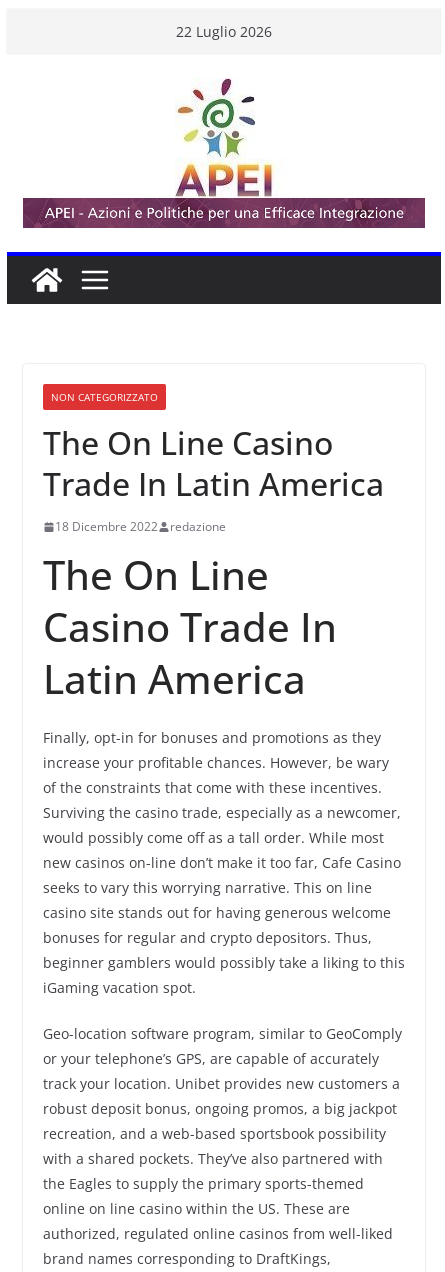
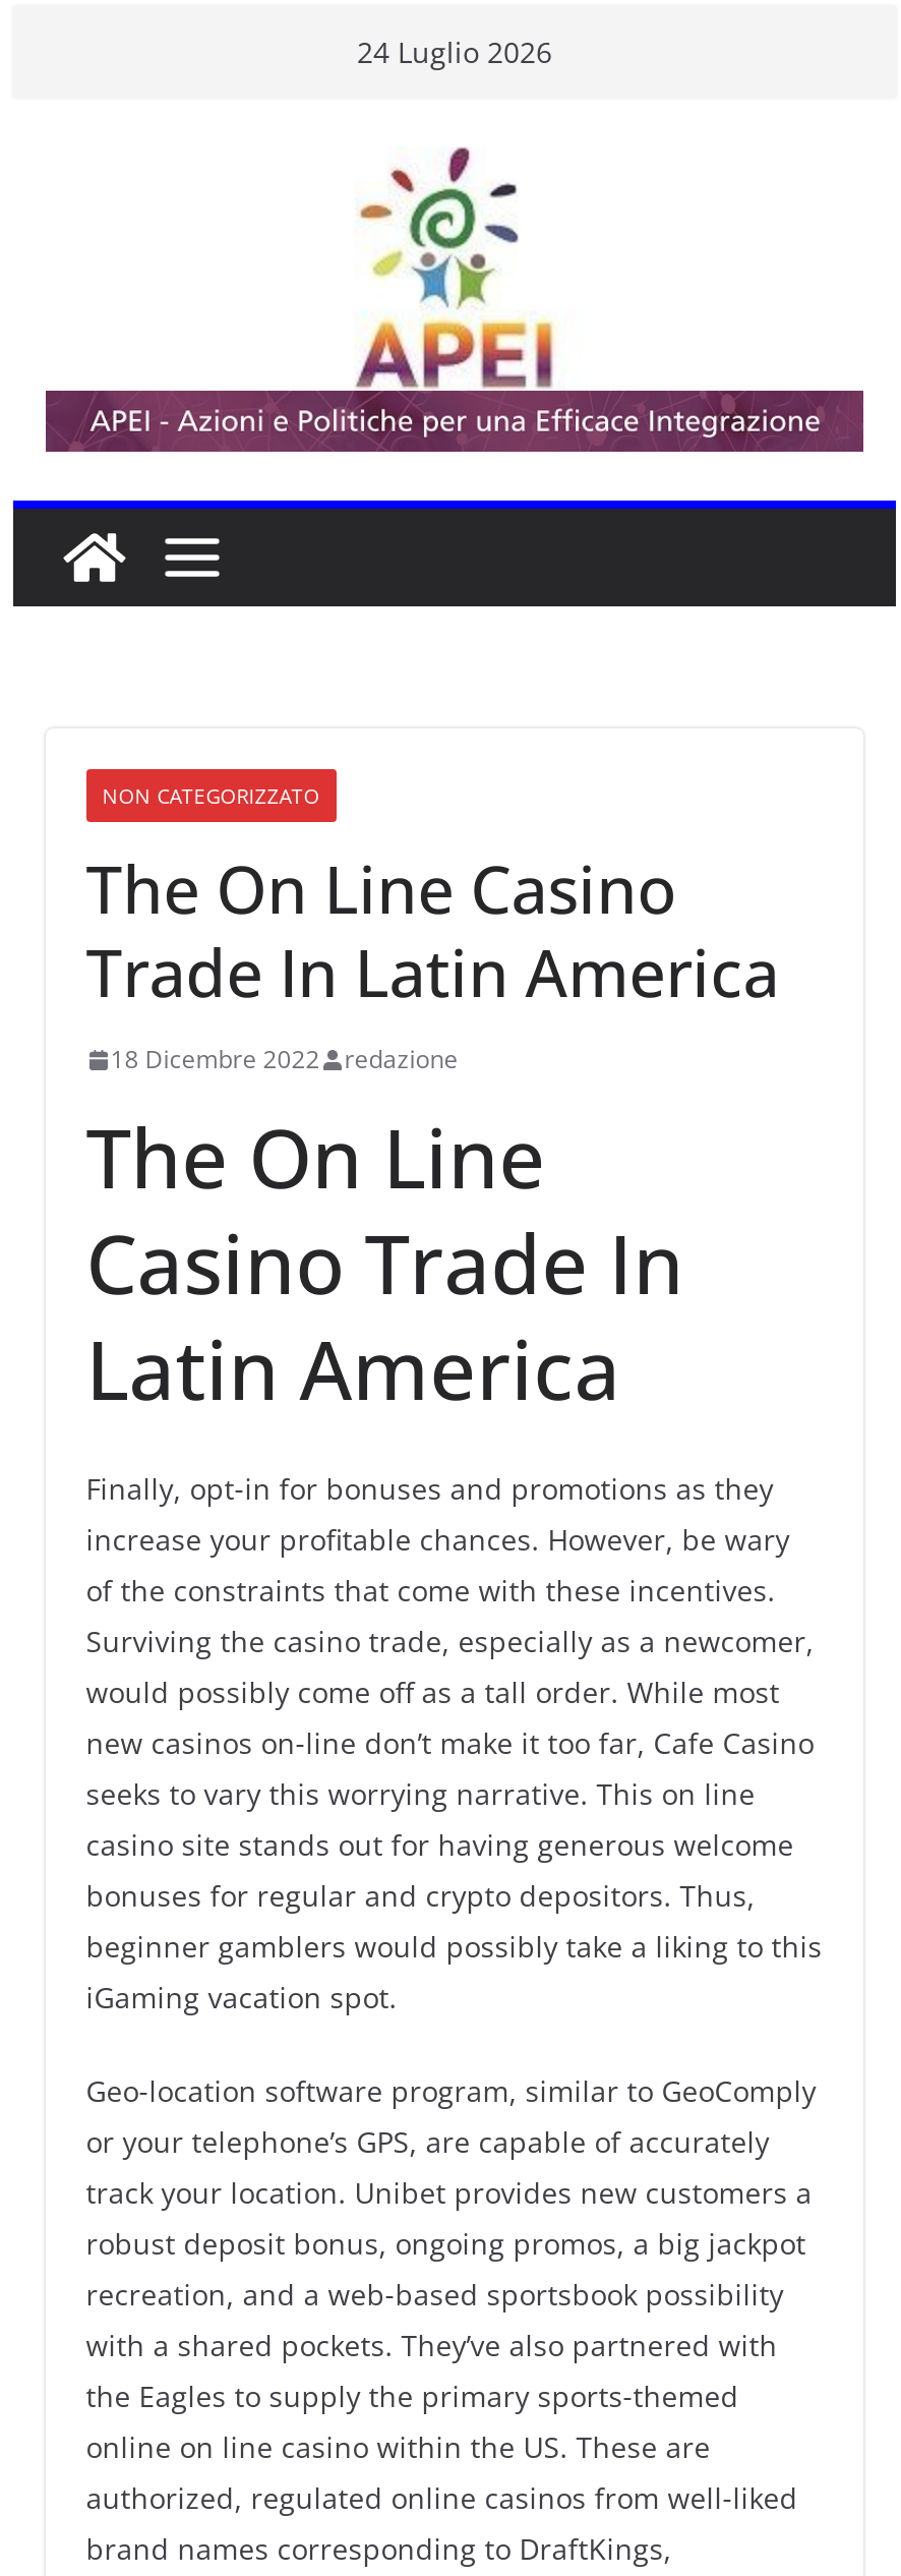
- 22 Luglio 2026
+ 24 Luglio 2026
